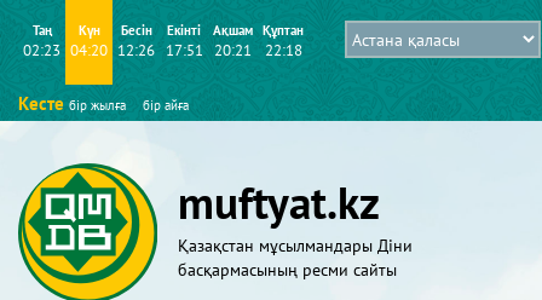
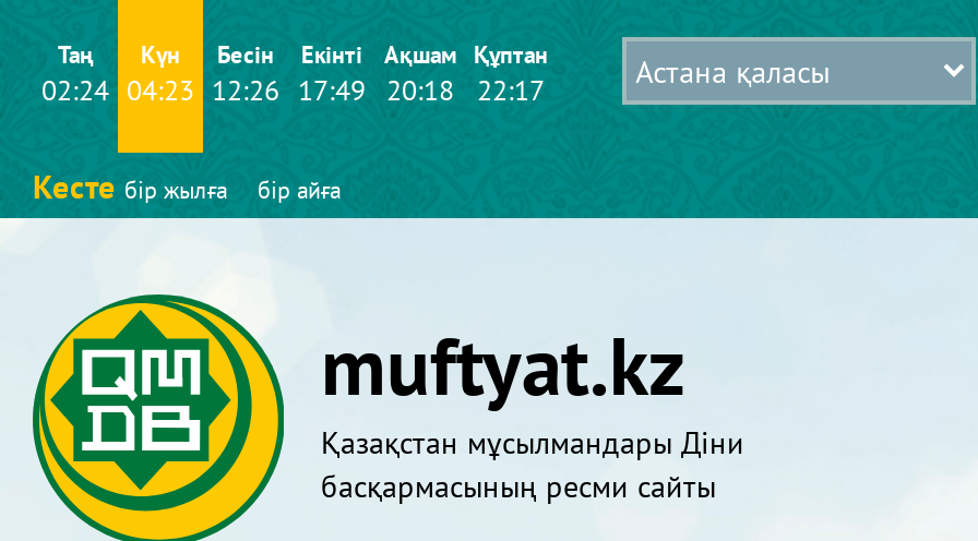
- 02:23
+ 02:24

- 04:20
+ 04:23

- 17:51
+ 17:49

- 20:21
+ 20:18

- 22:18
+ 22:17
